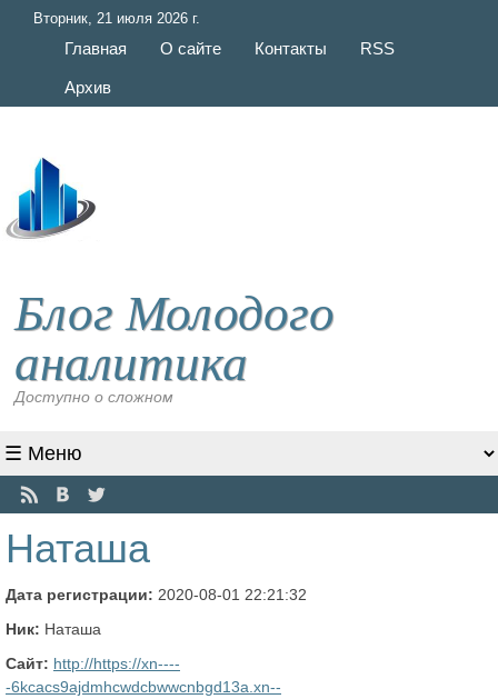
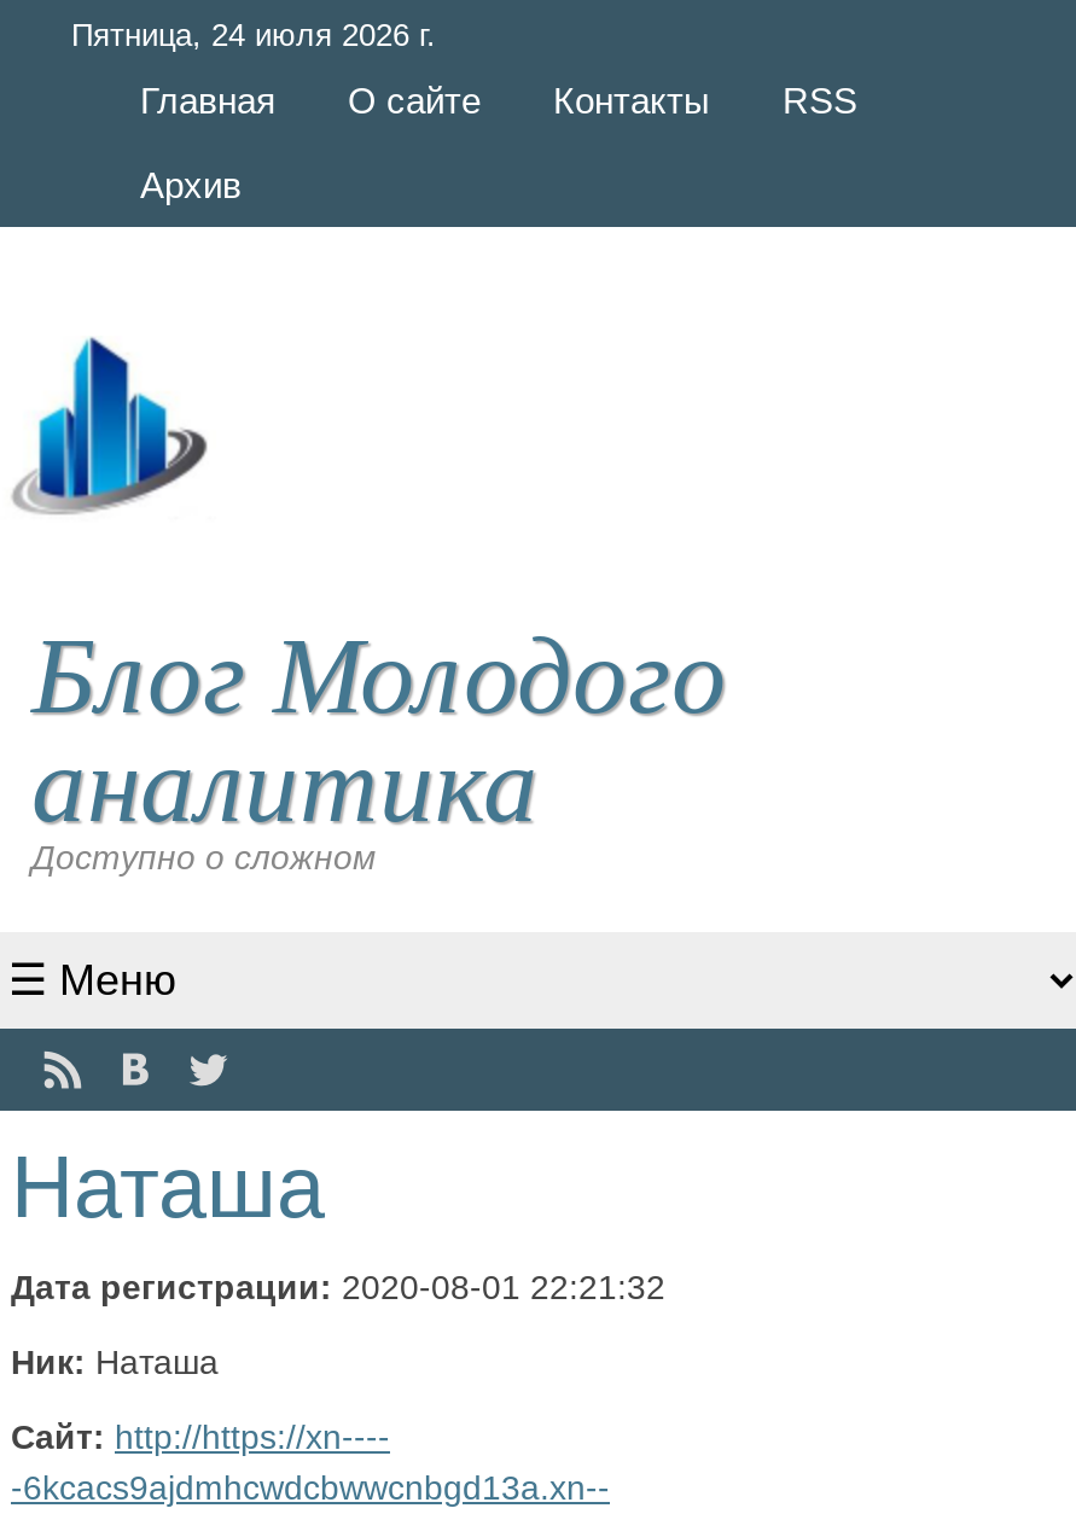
- Вторник, 21 июля 2026 г.
+ Пятница, 24 июля 2026 г.
